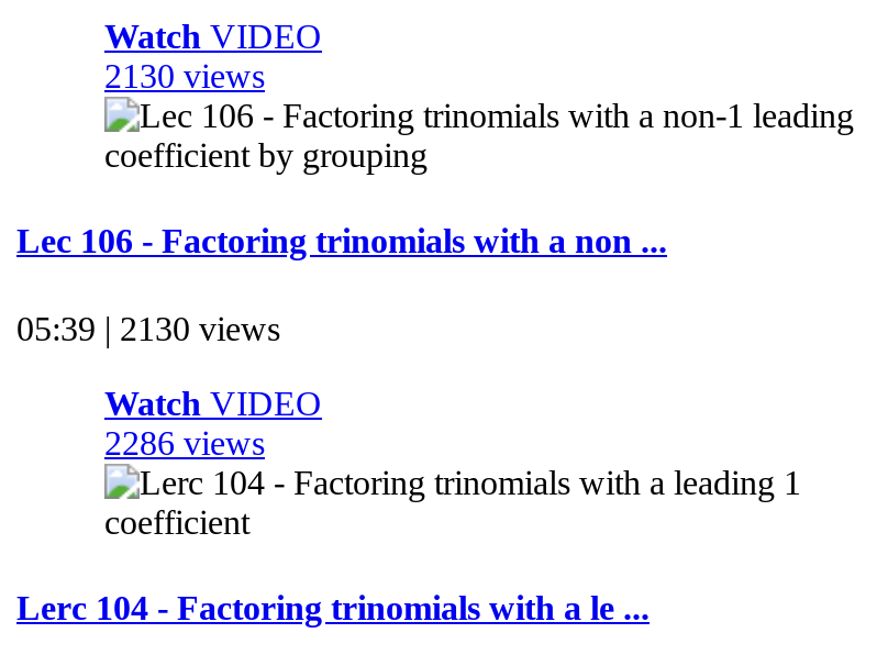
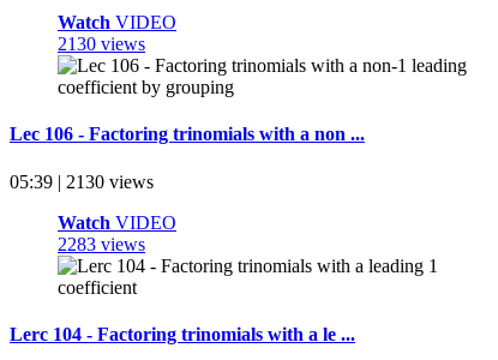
- 2286 views
+ 2283 views
